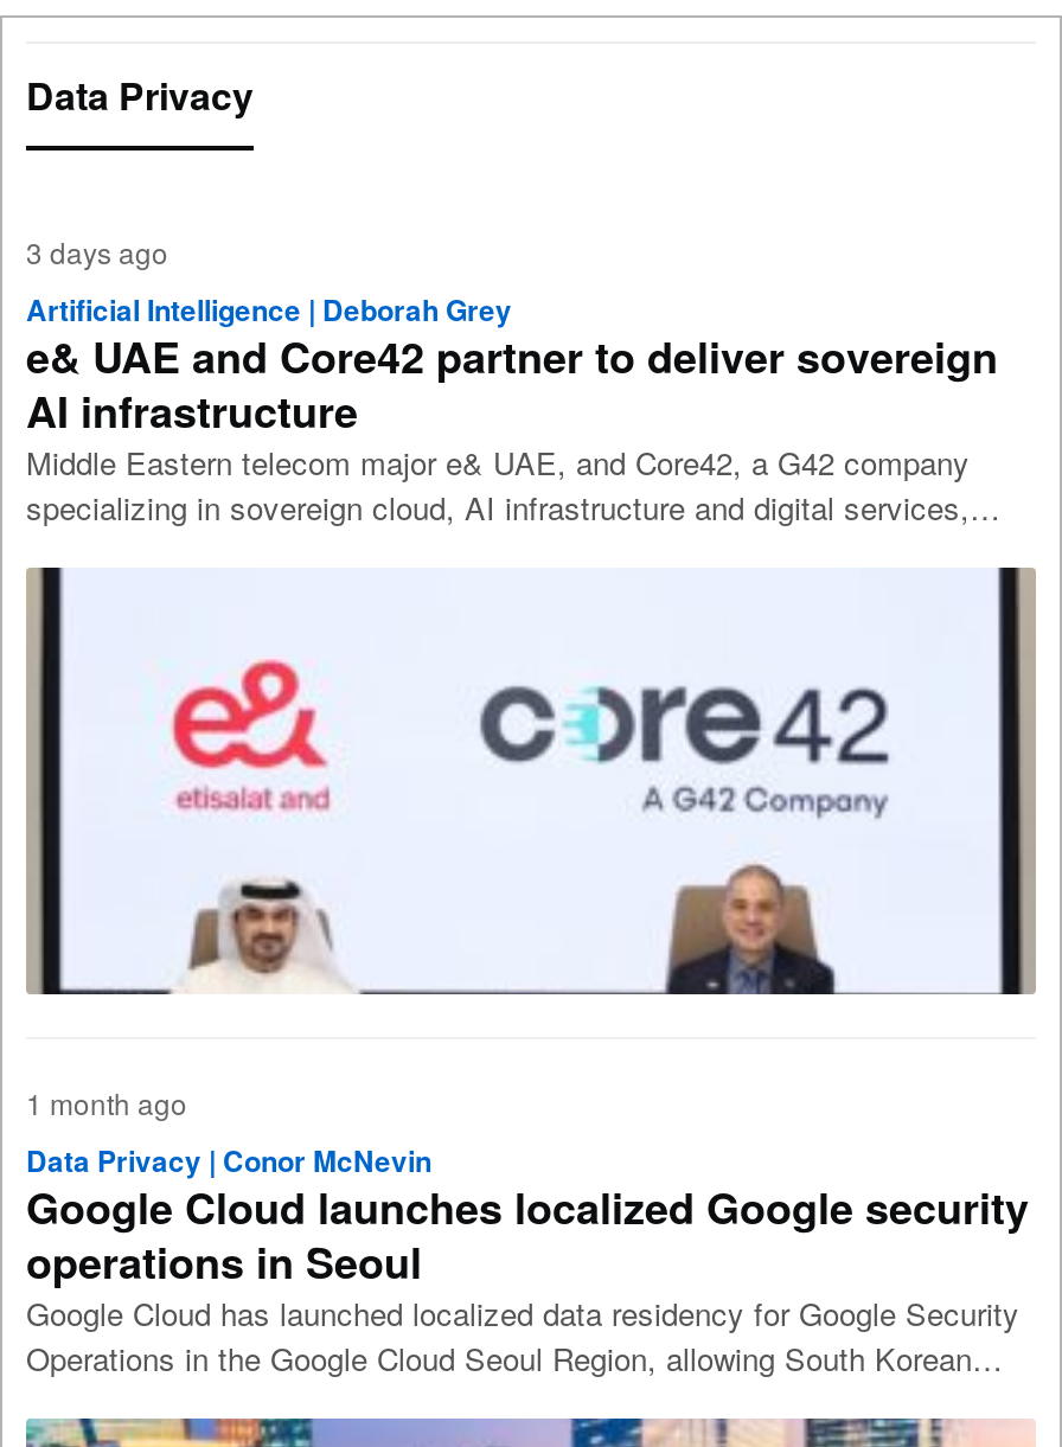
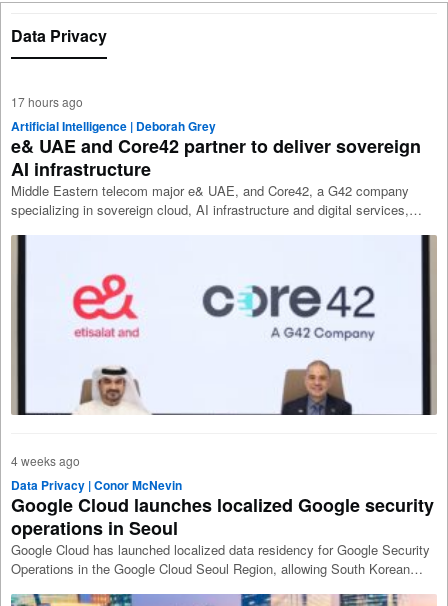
- 3 days ago
+ 17 hours ago

- 1 month ago
+ 4 weeks ago
